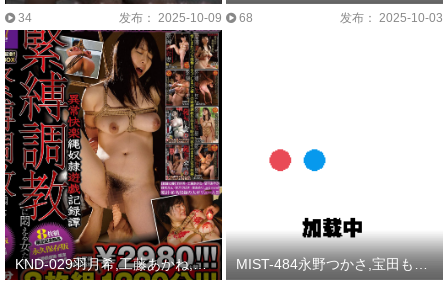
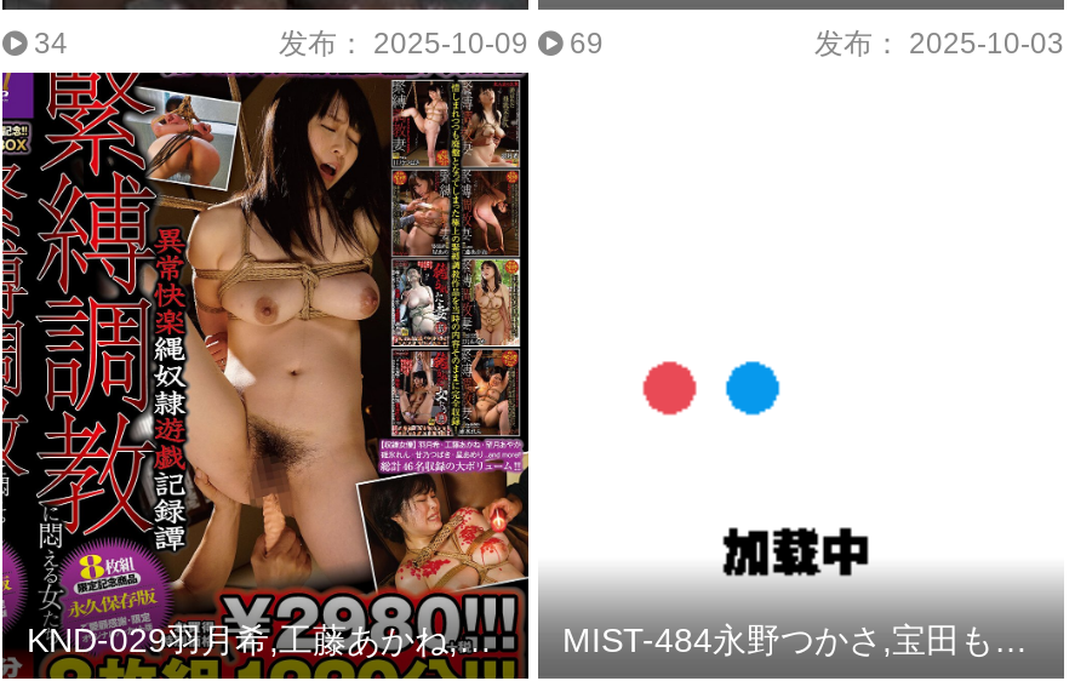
- 发布： 2025-10-09 68
+ 发布： 2025-10-09 69
